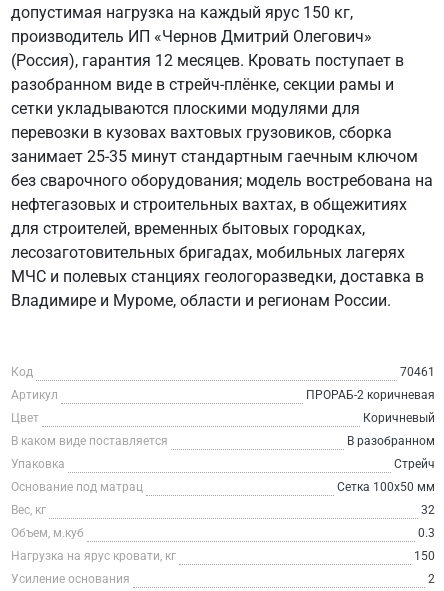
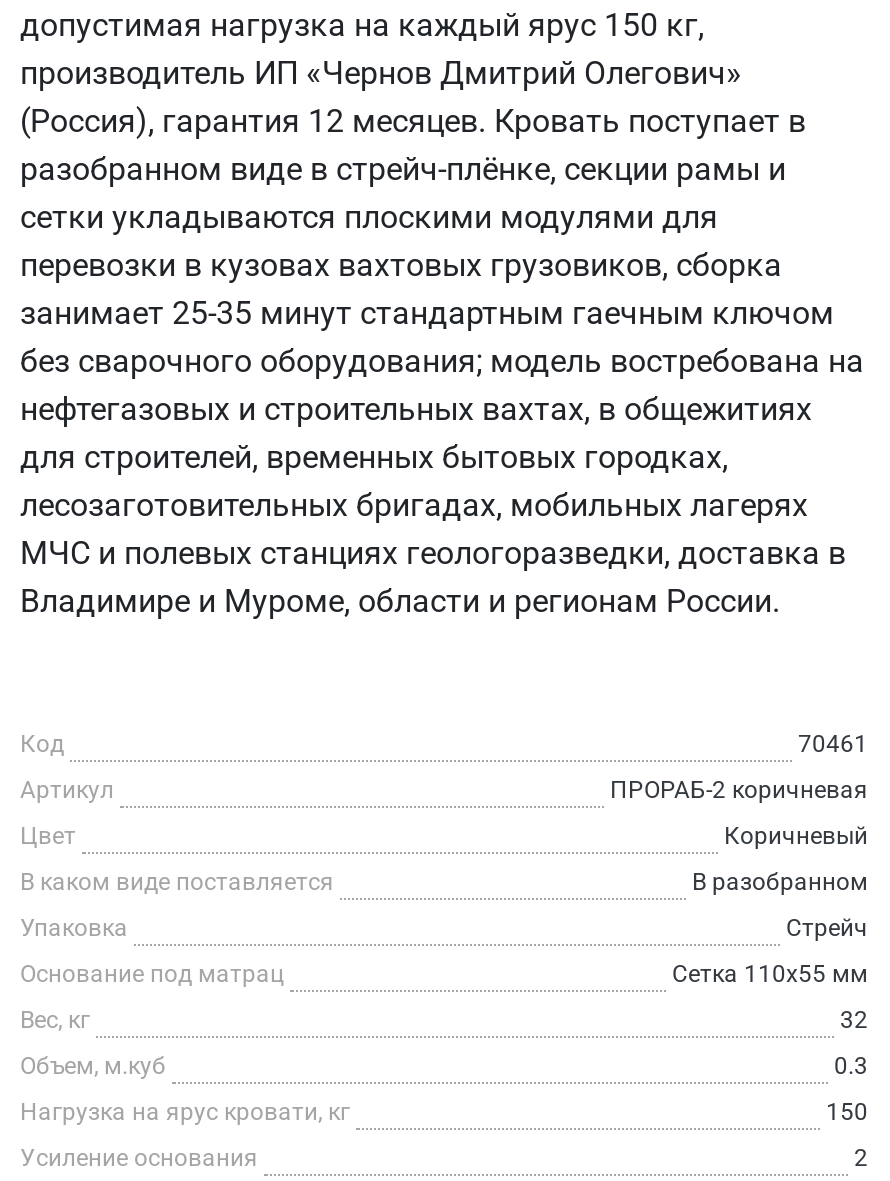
- Сетка 100х50 мм
+ Сетка 110х55 мм
